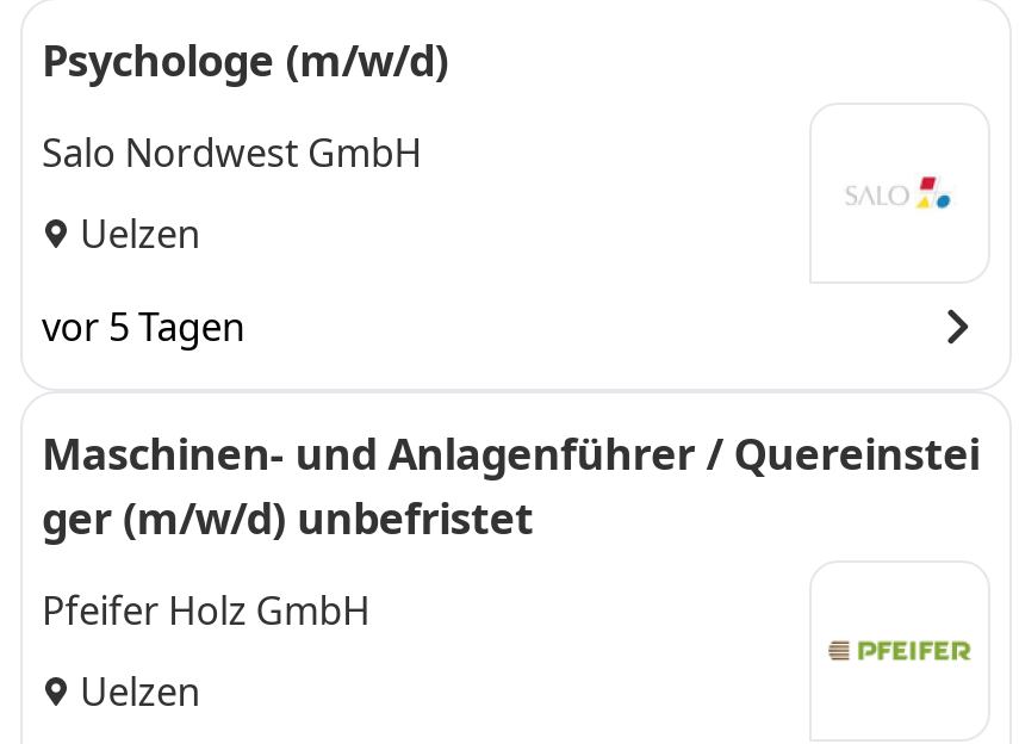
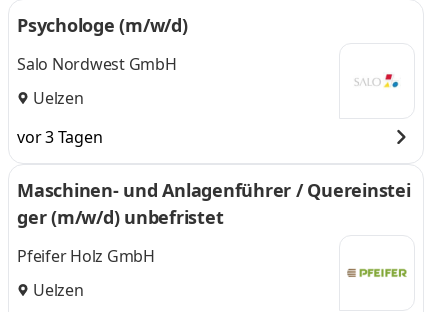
- vor 5 Tagen
+ vor 3 Tagen
